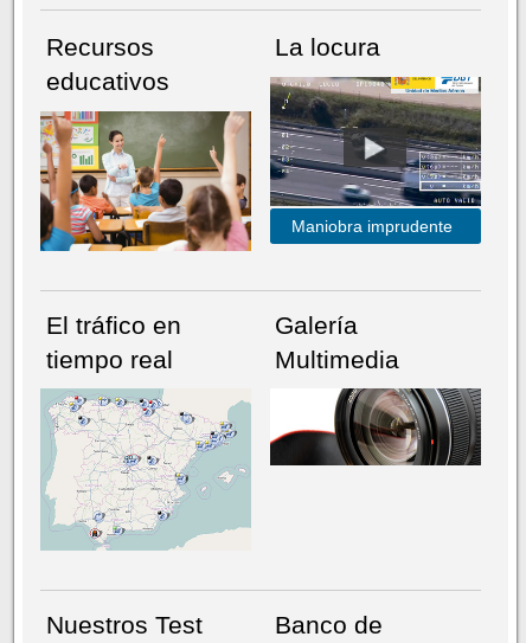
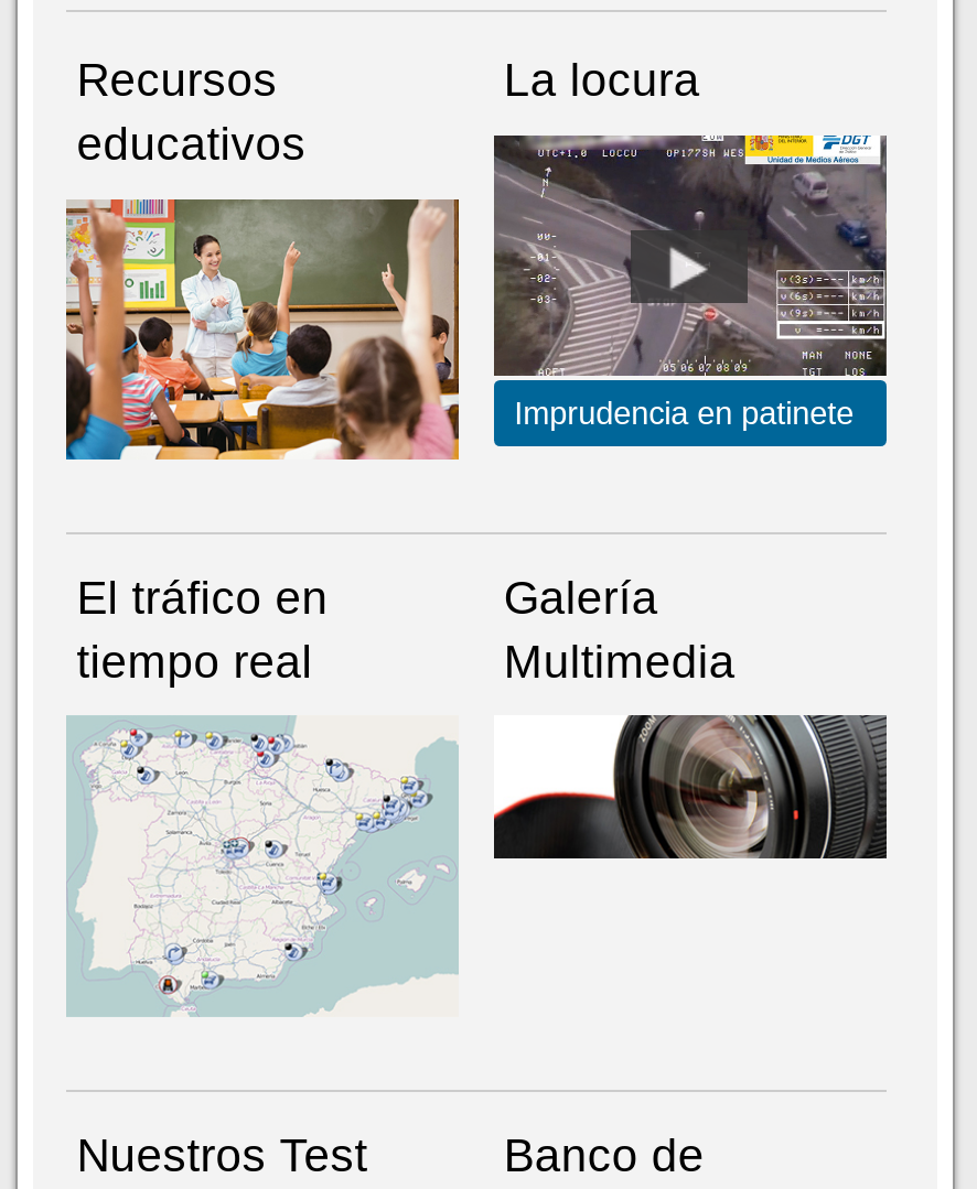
- [image]
- Maniobra imprudente
+ [image]
+ Imprudencia en patinete
